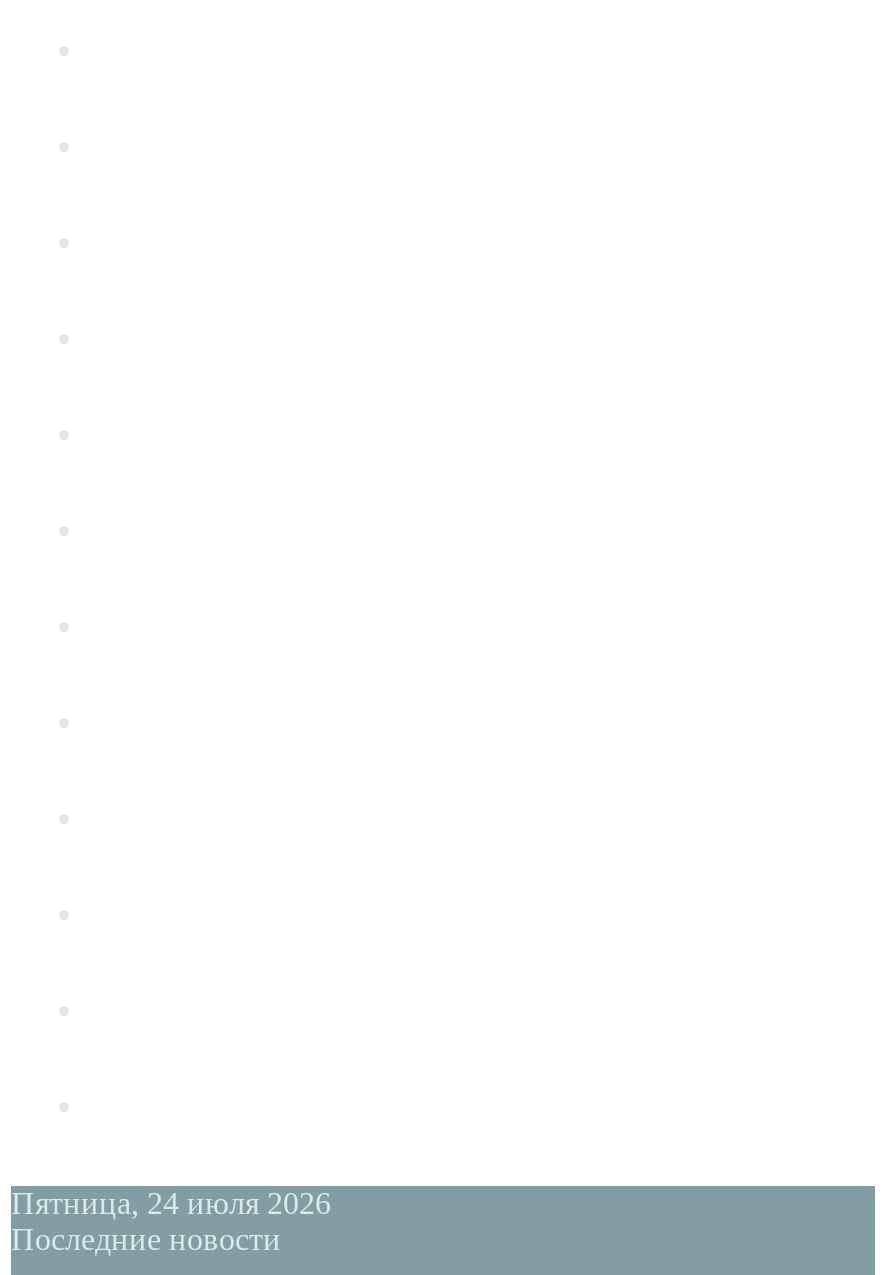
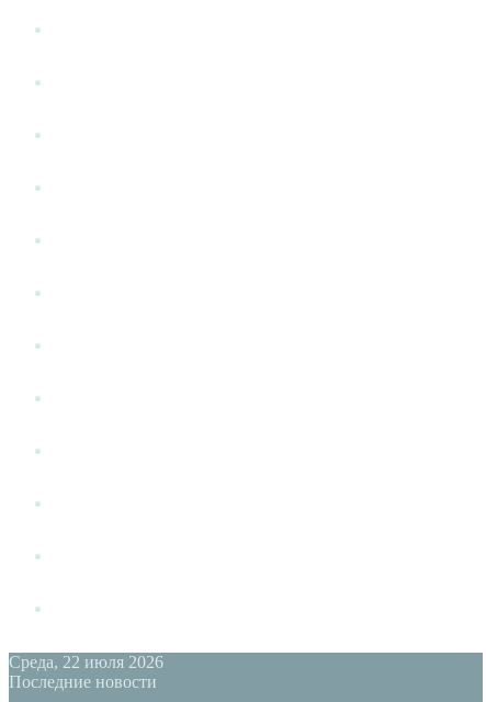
- Пятница, 24 июля 2026
+ Среда, 22 июля 2026
